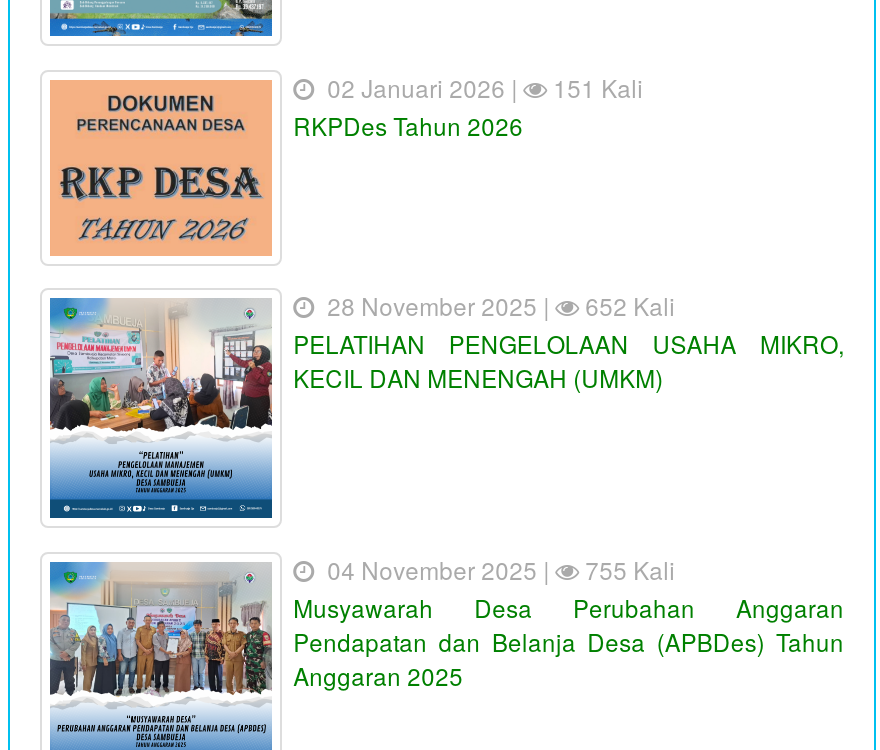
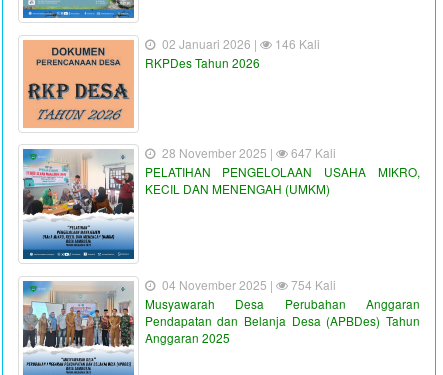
- 151 Kali
+ 146 Kali

- 652 Kali
+ 647 Kali

- 755 Kali
+ 754 Kali
